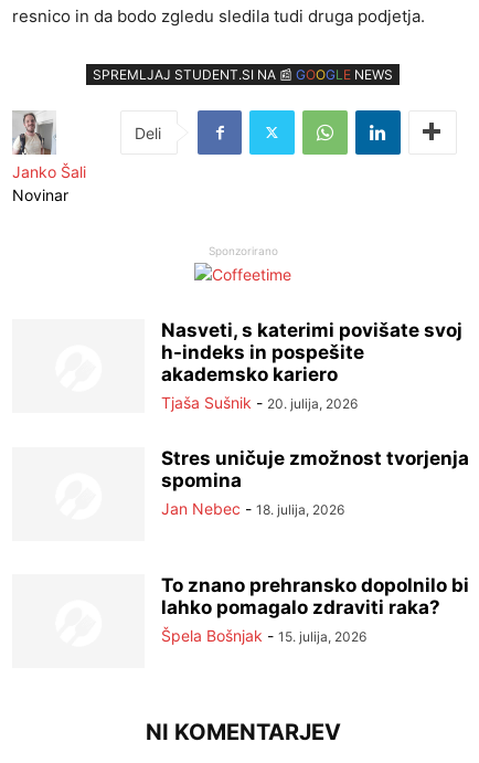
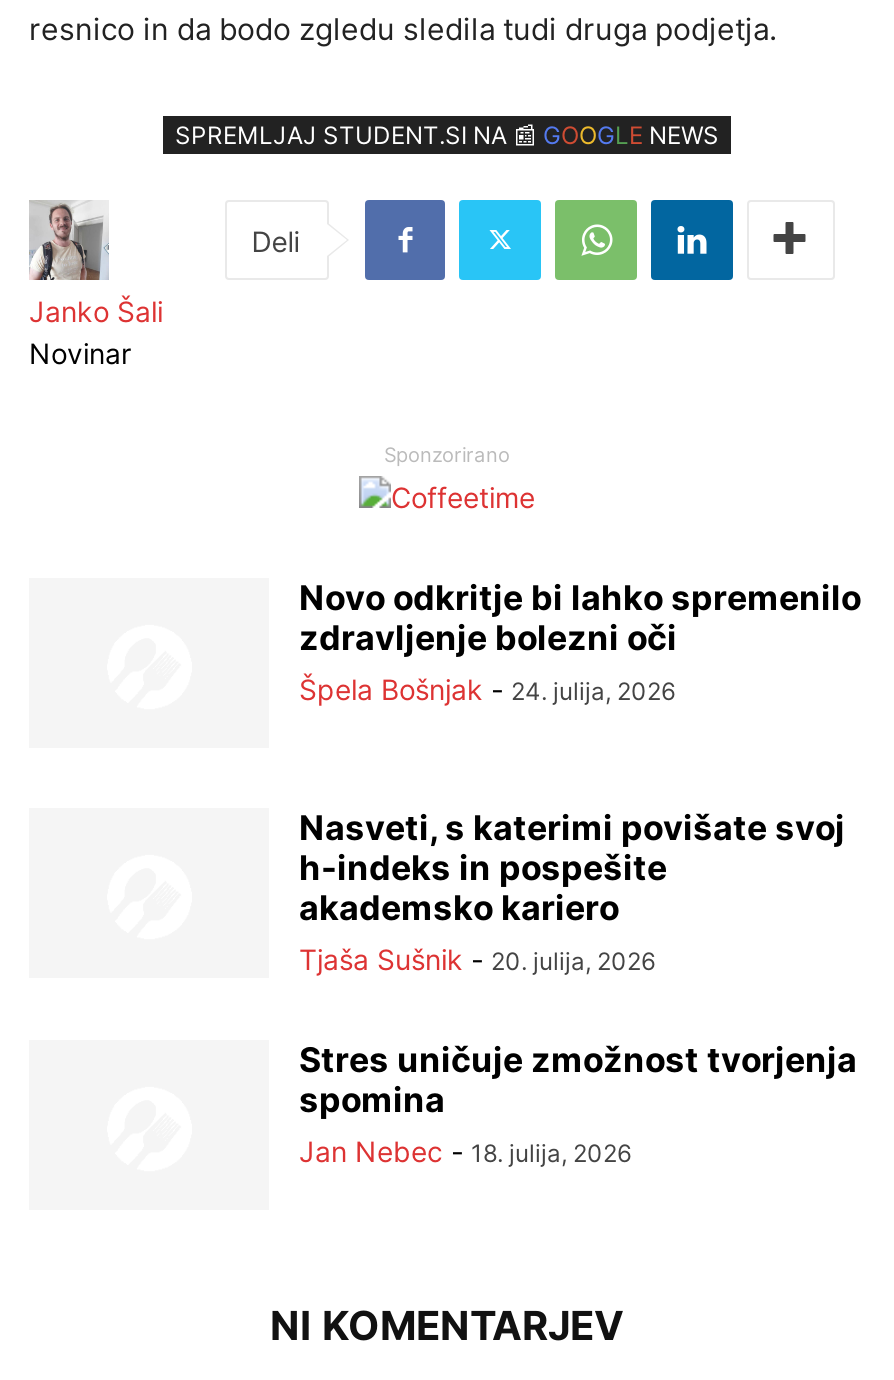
+ Novo odkritje bi lahko spremenilo
+ zdravljenje bolezni oči
+ Špela Bošnjak - 24. julija, 2026

moved down: Nasveti, s katerimi povišate svoj | h-indeks in pospešite | akademsko kariero | Tjaša Sušnik - 20. julija, 2026 | Stres uničuje zmožnost tvorjenja | spomina | Jan Nebec - 18. julija, 2026

- To znano prehransko dopolnilo bi
- lahko pomagalo zdraviti raka?
- Špela Bošnjak - 15. julija, 2026
